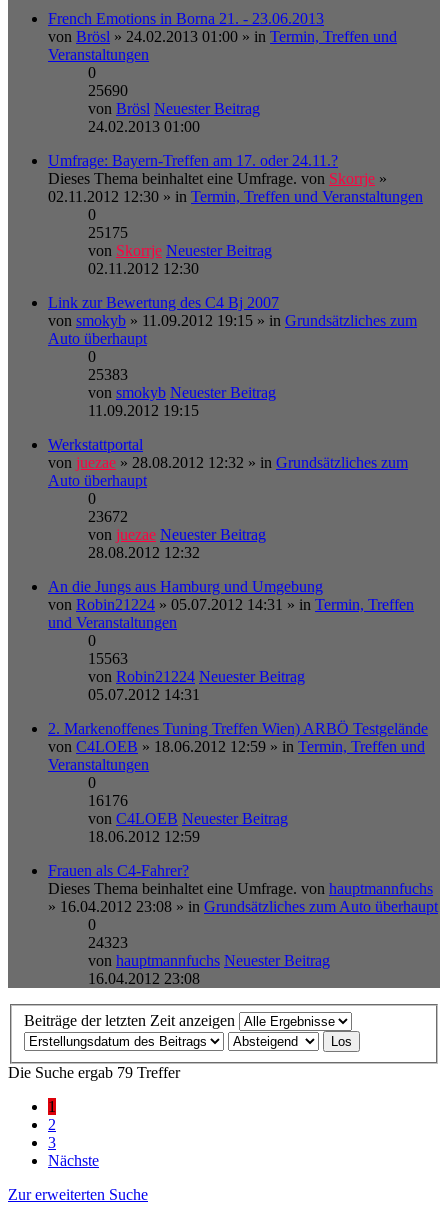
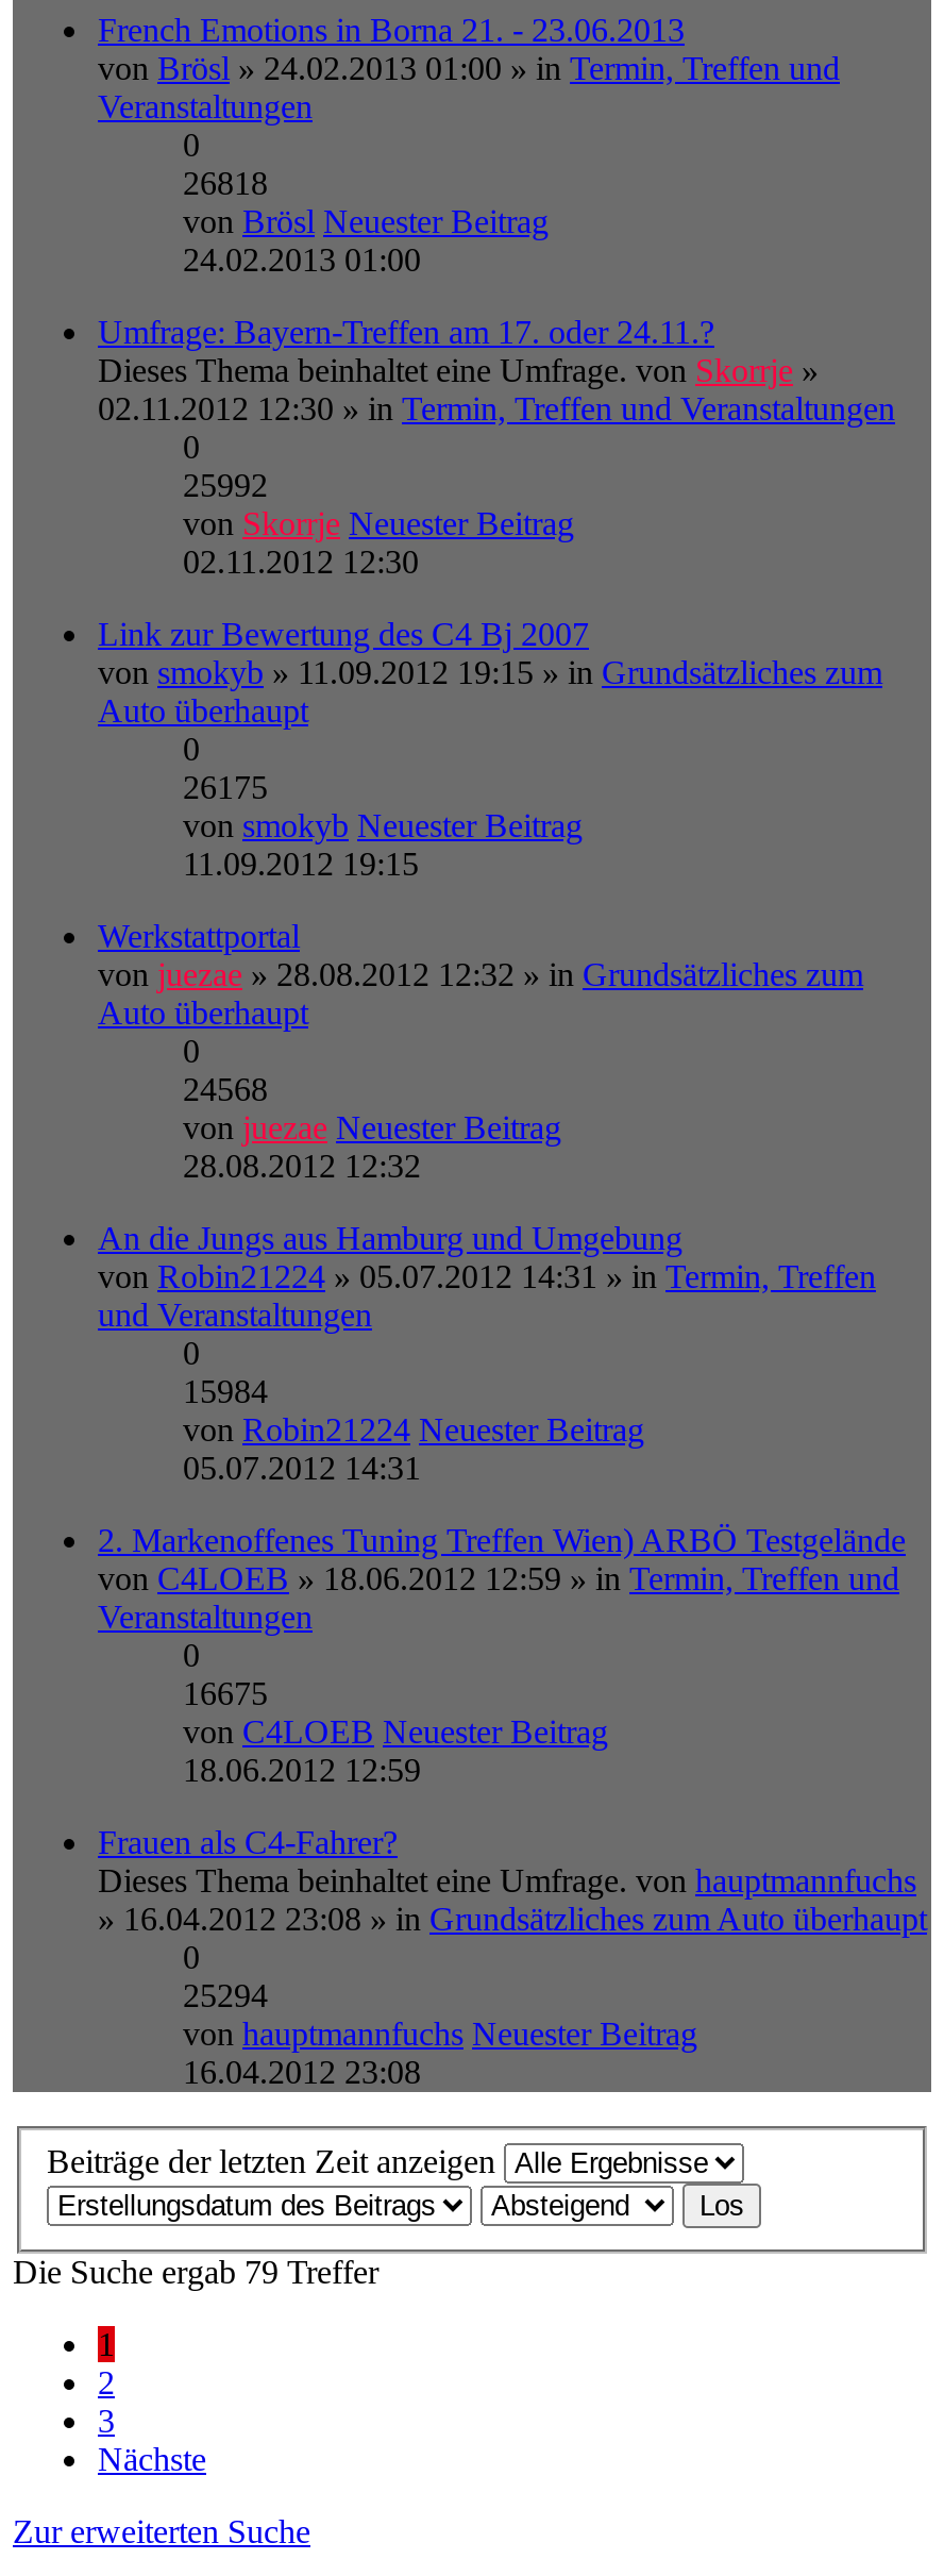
- 25690
+ 26818

- 25175
+ 25992

- 25383
+ 26175

- 23672
+ 24568

- 15563
+ 15984

- 16176
+ 16675

- 24323
+ 25294
